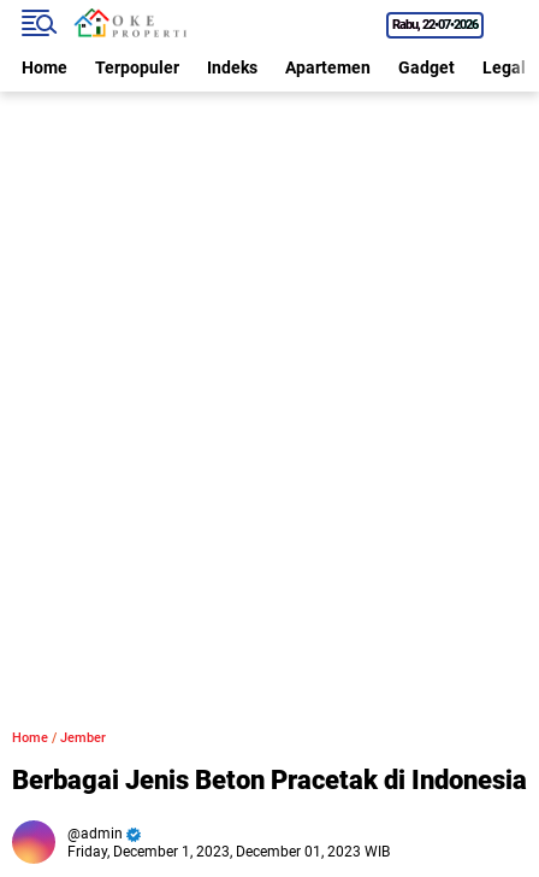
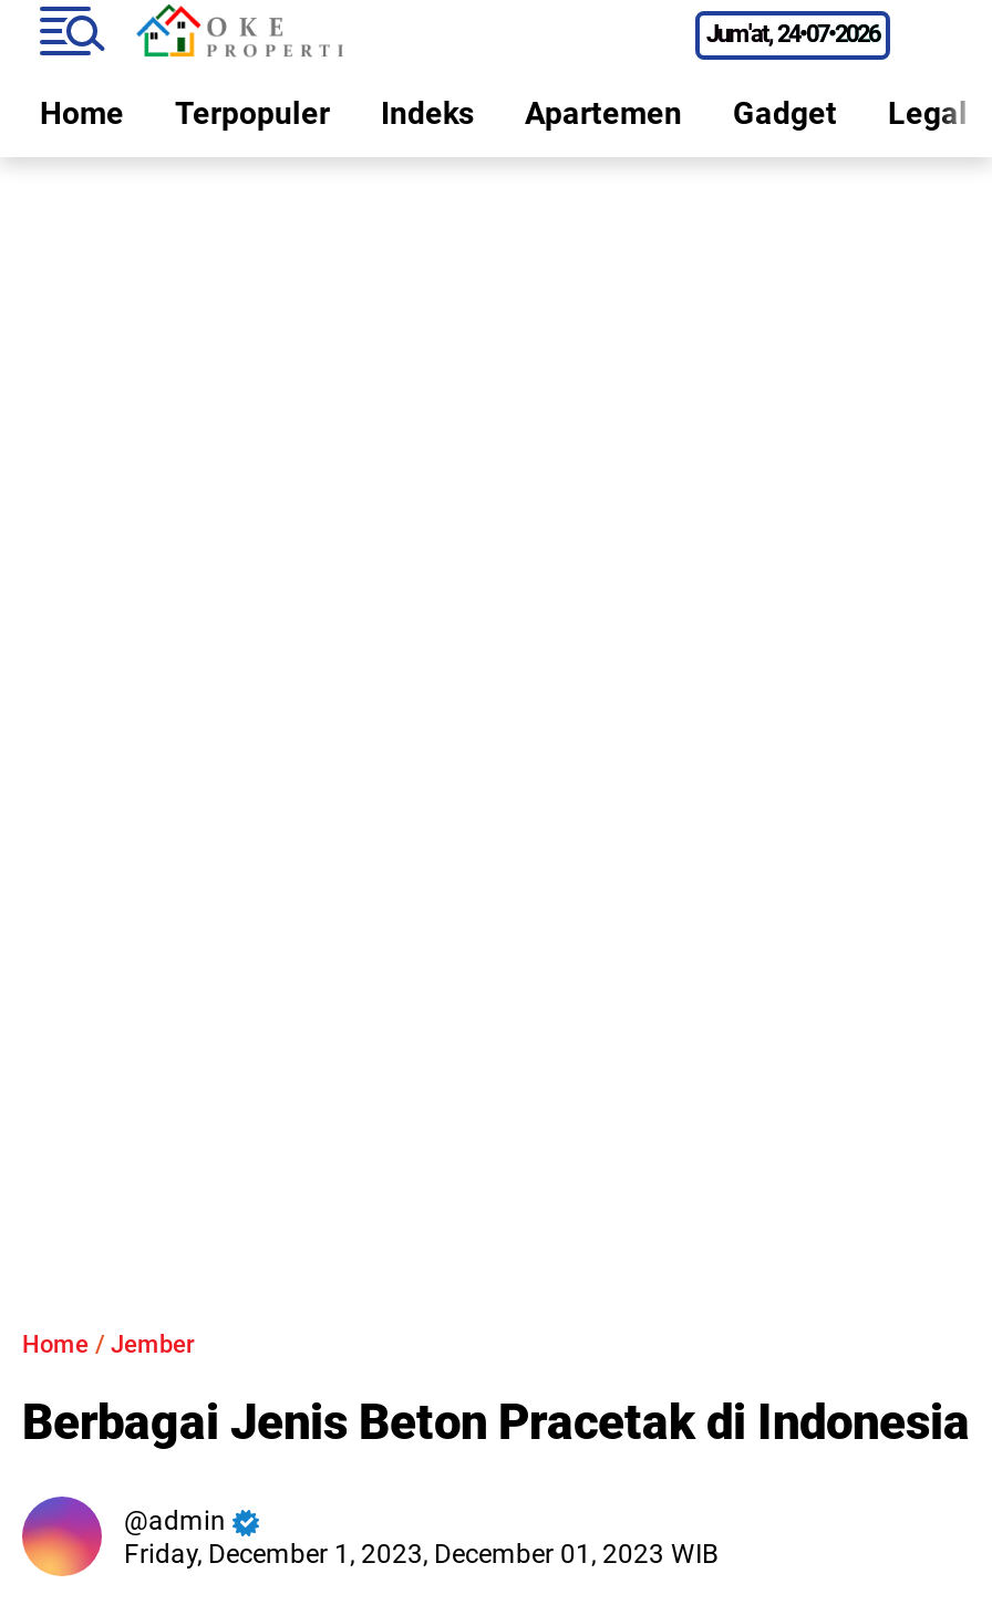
- Rabu 22•07•2026
+ Jum'at 24•07•2026
